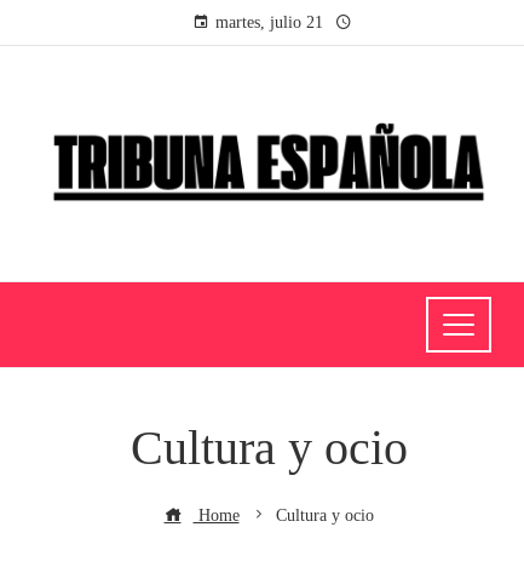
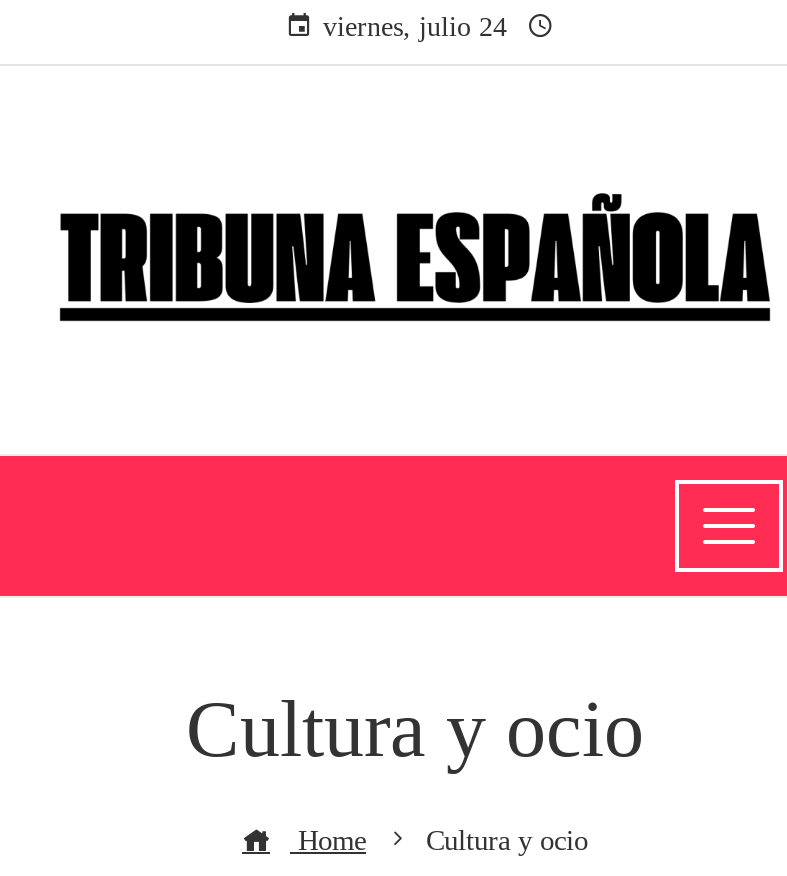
- martes, julio 21
+ viernes, julio 24
